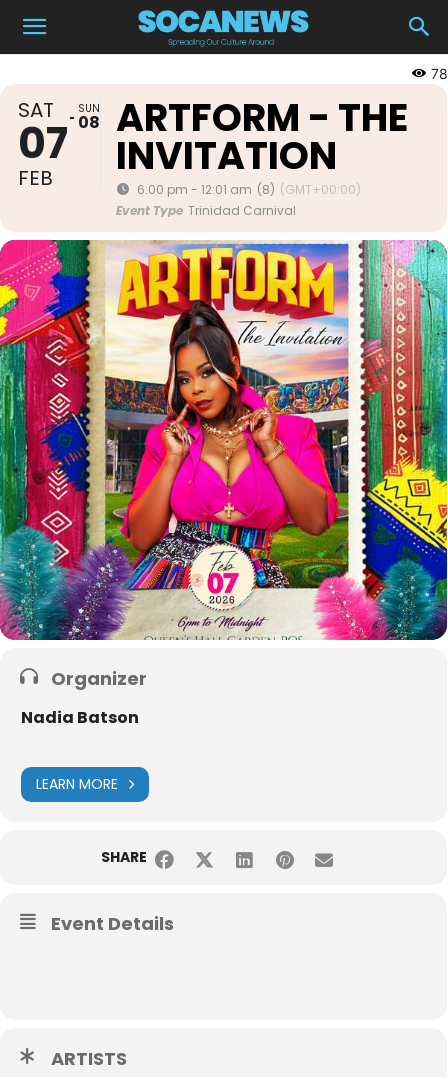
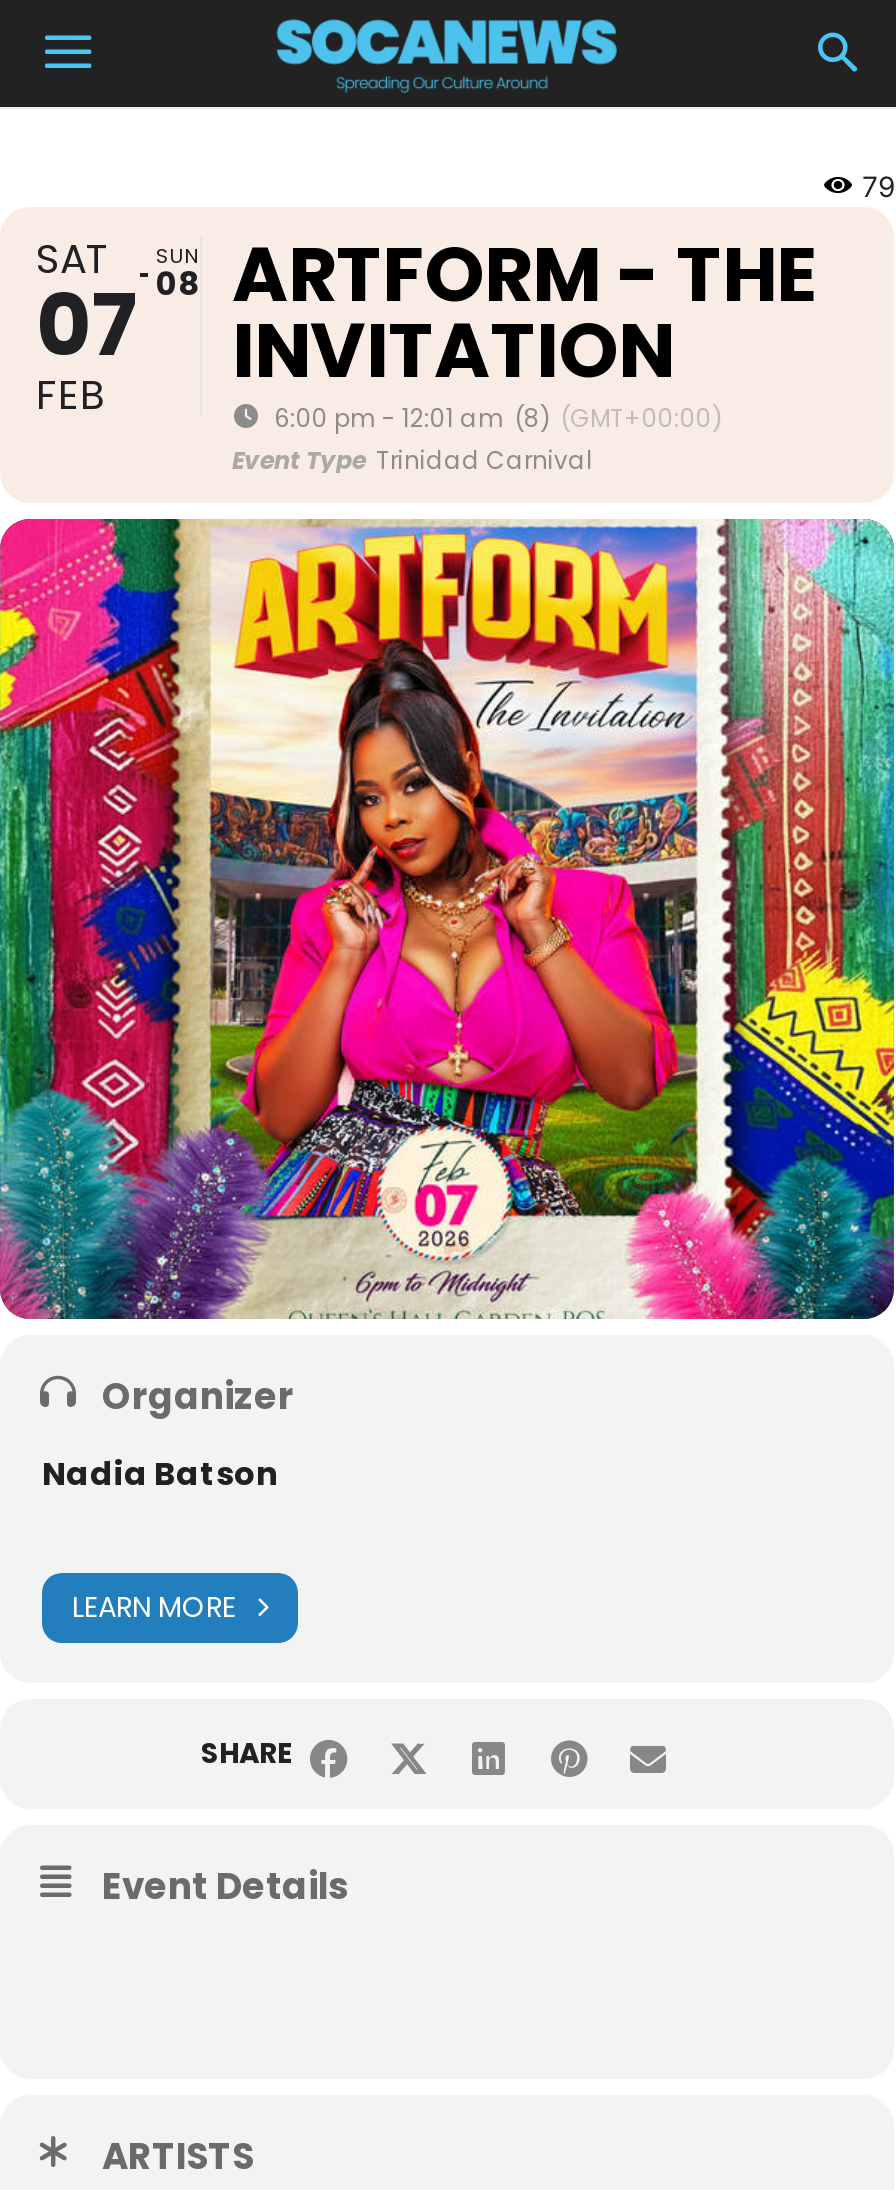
- 78
+ 79
